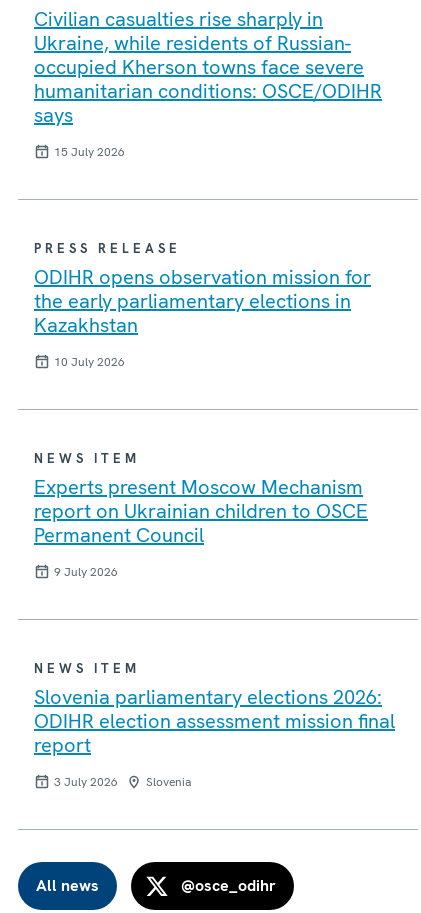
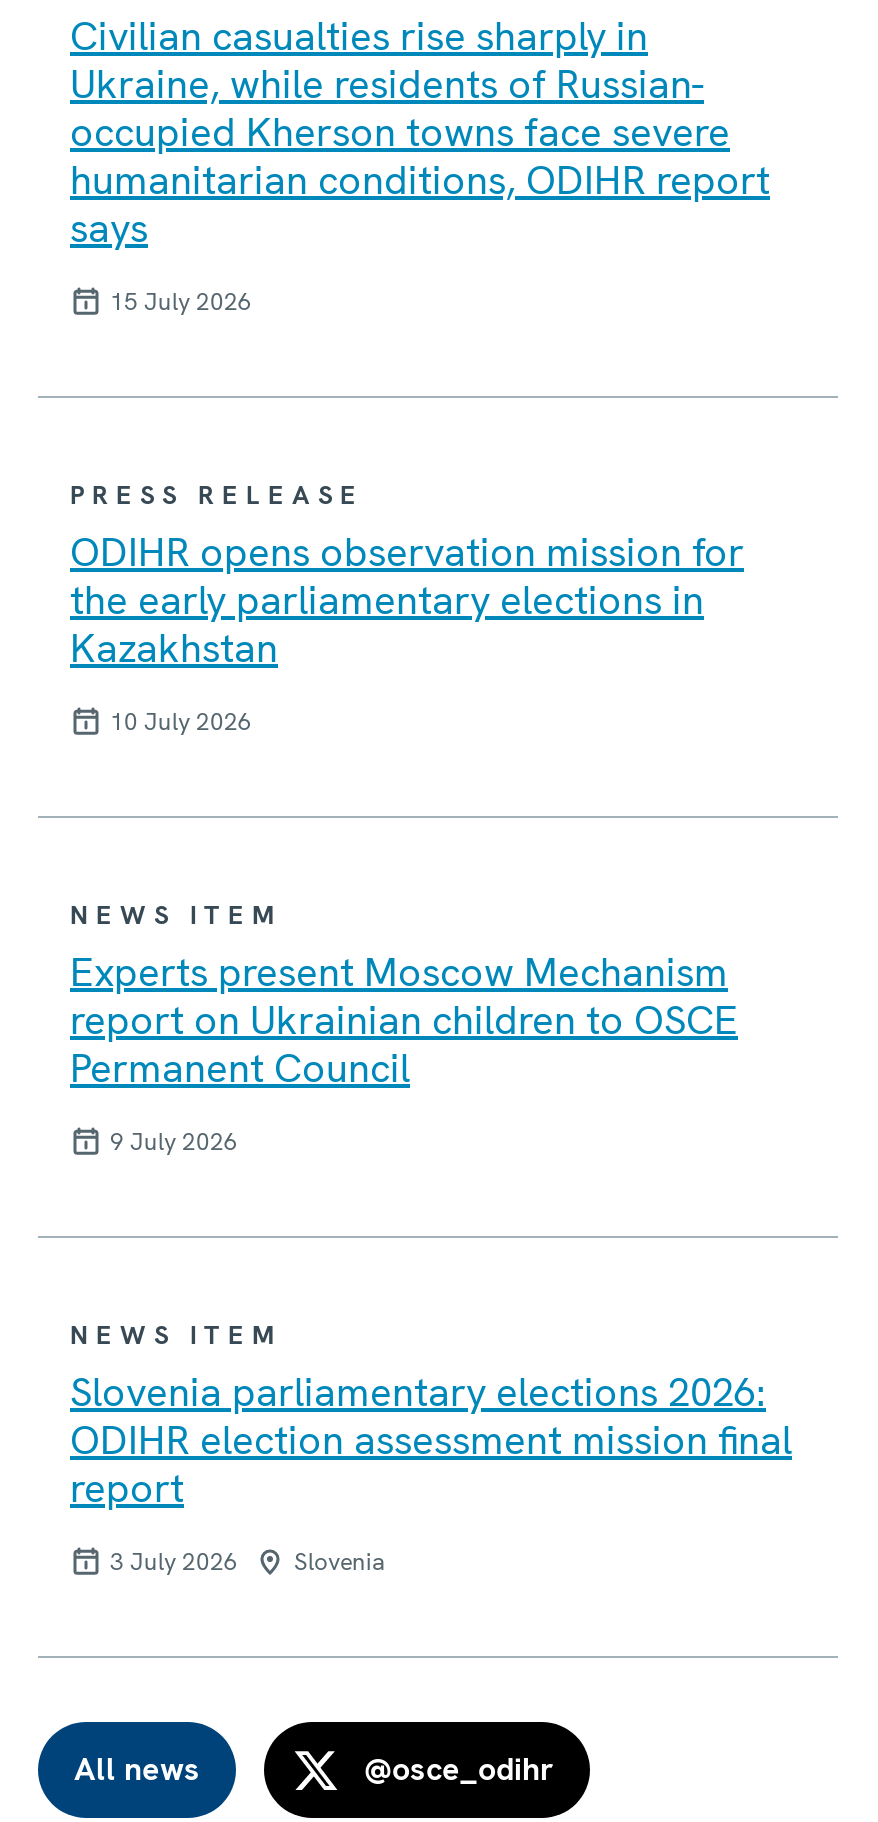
- humanitarian conditions: OSCE/ODIHR
+ humanitarian conditions, ODIHR report
